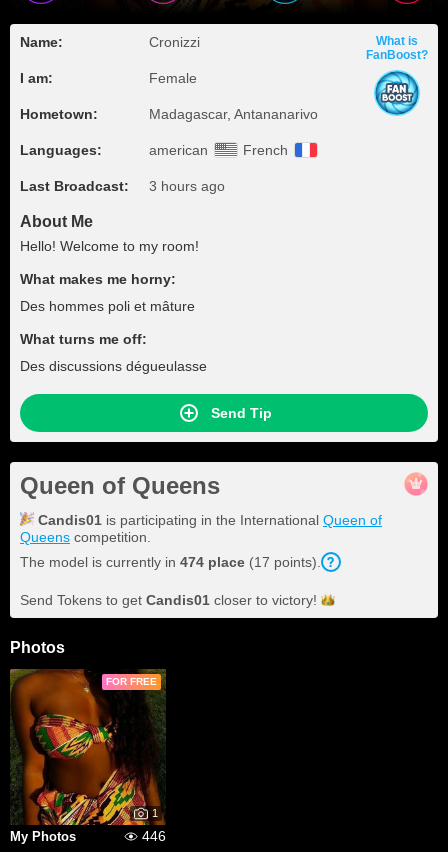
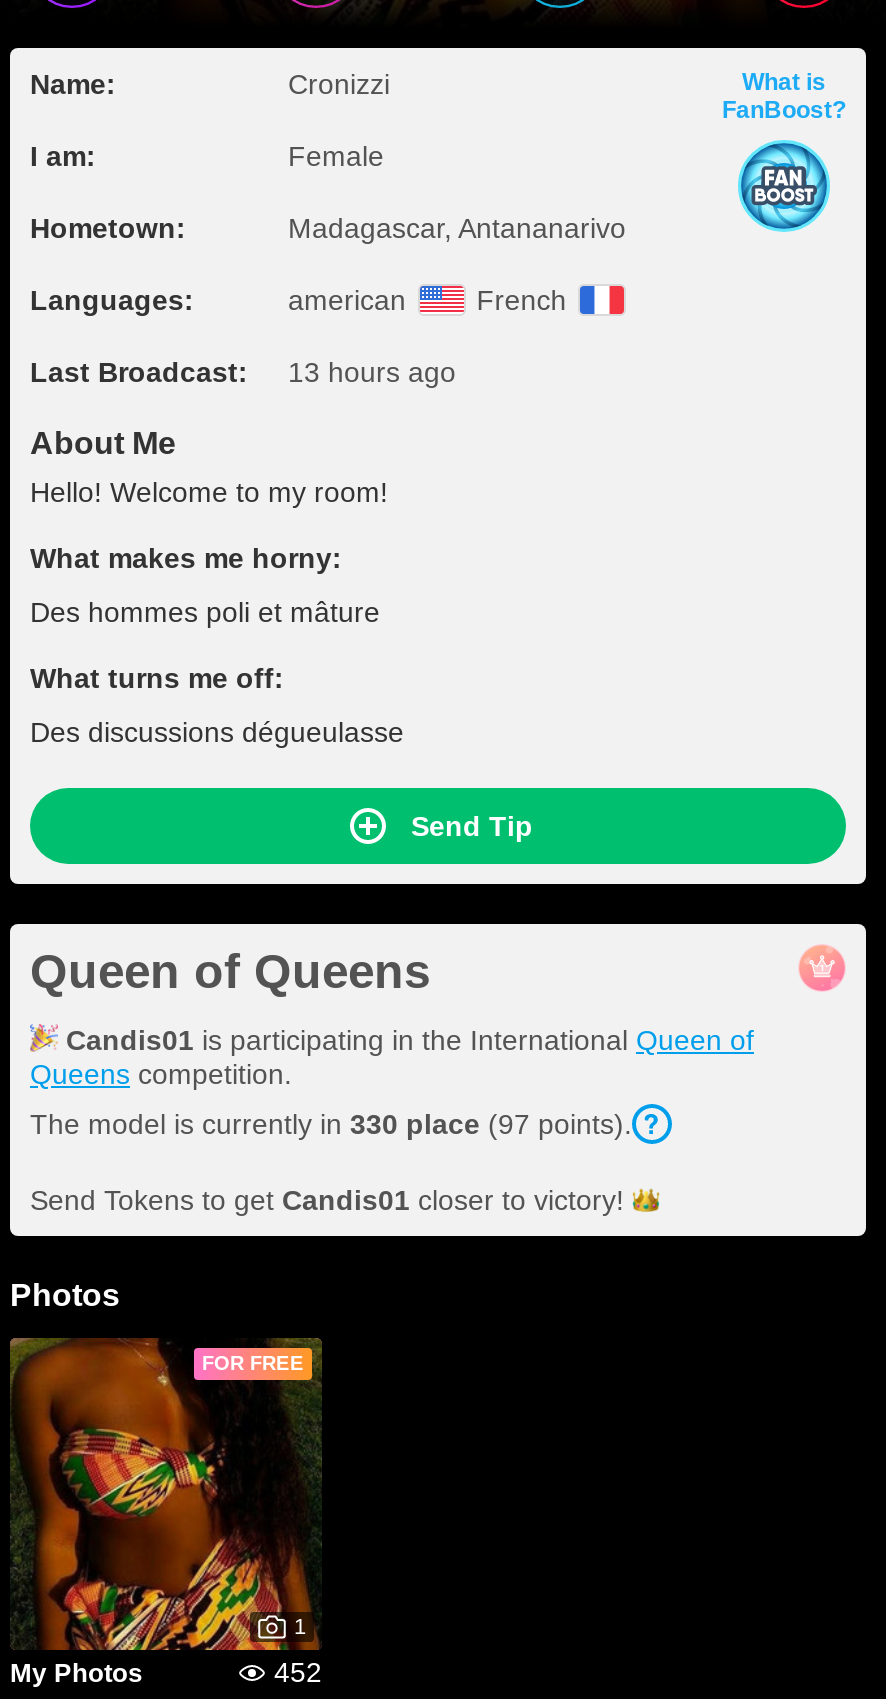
- Last Broadcast: 3 hours ago
+ Last Broadcast: 13 hours ago

- The model is currently in 474 place (17 points).
+ The model is currently in 330 place (97 points).

- 446
+ 452
